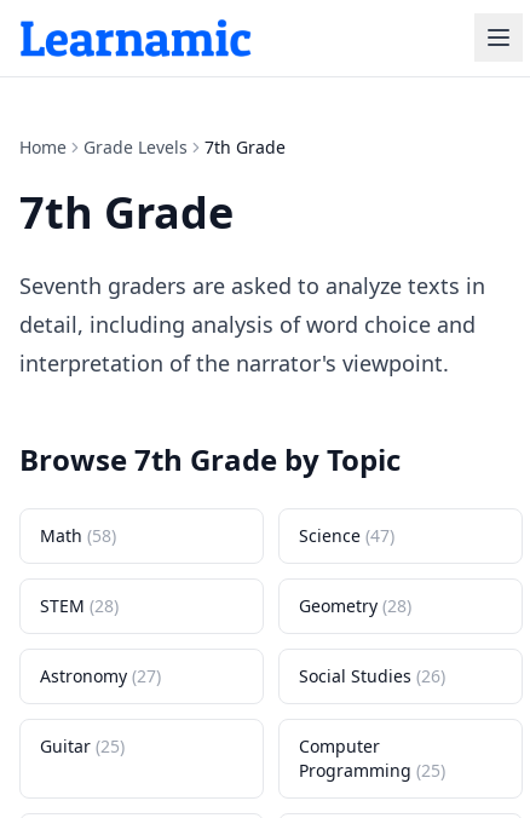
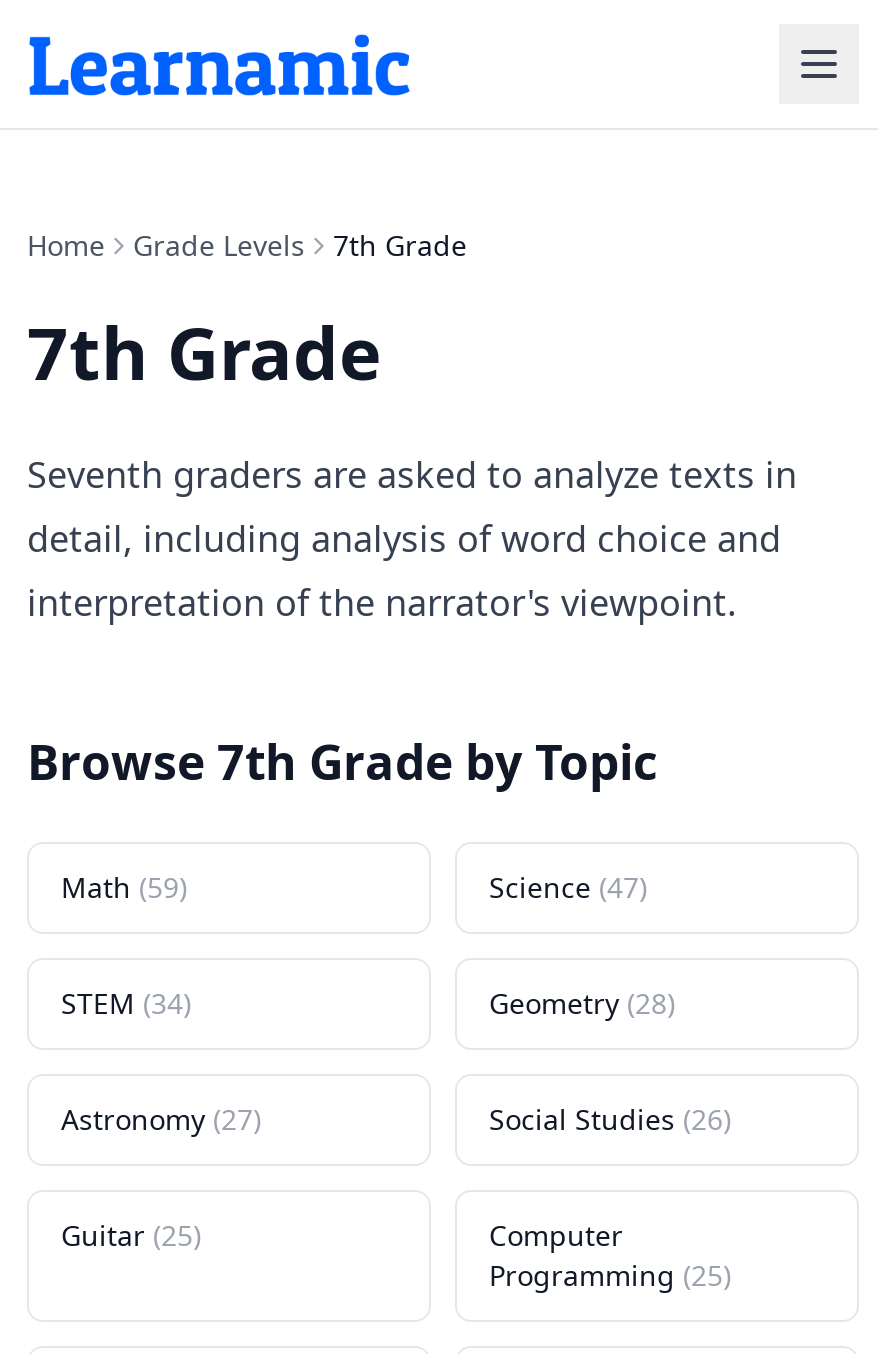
- Math (58)
+ Math (59)

- STEM (28)
+ STEM (34)
